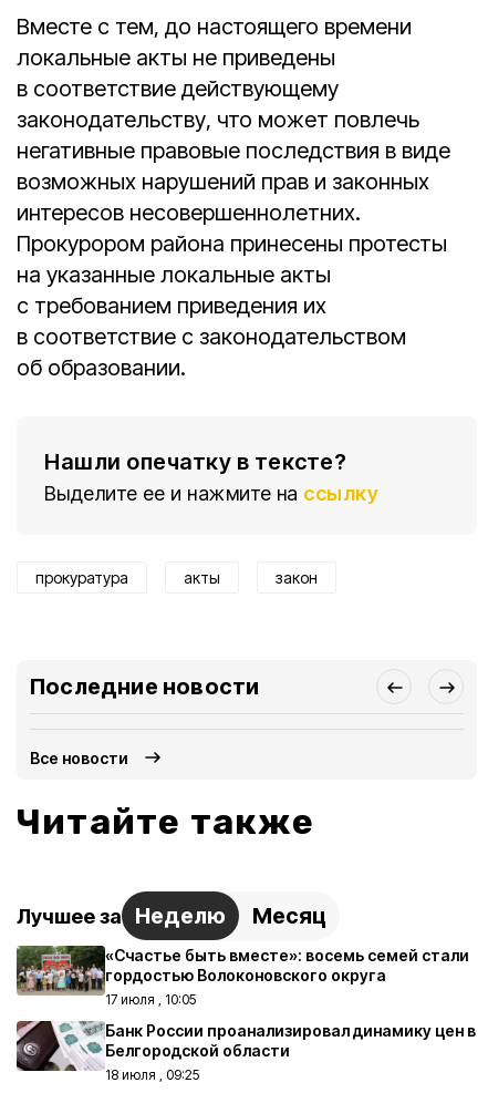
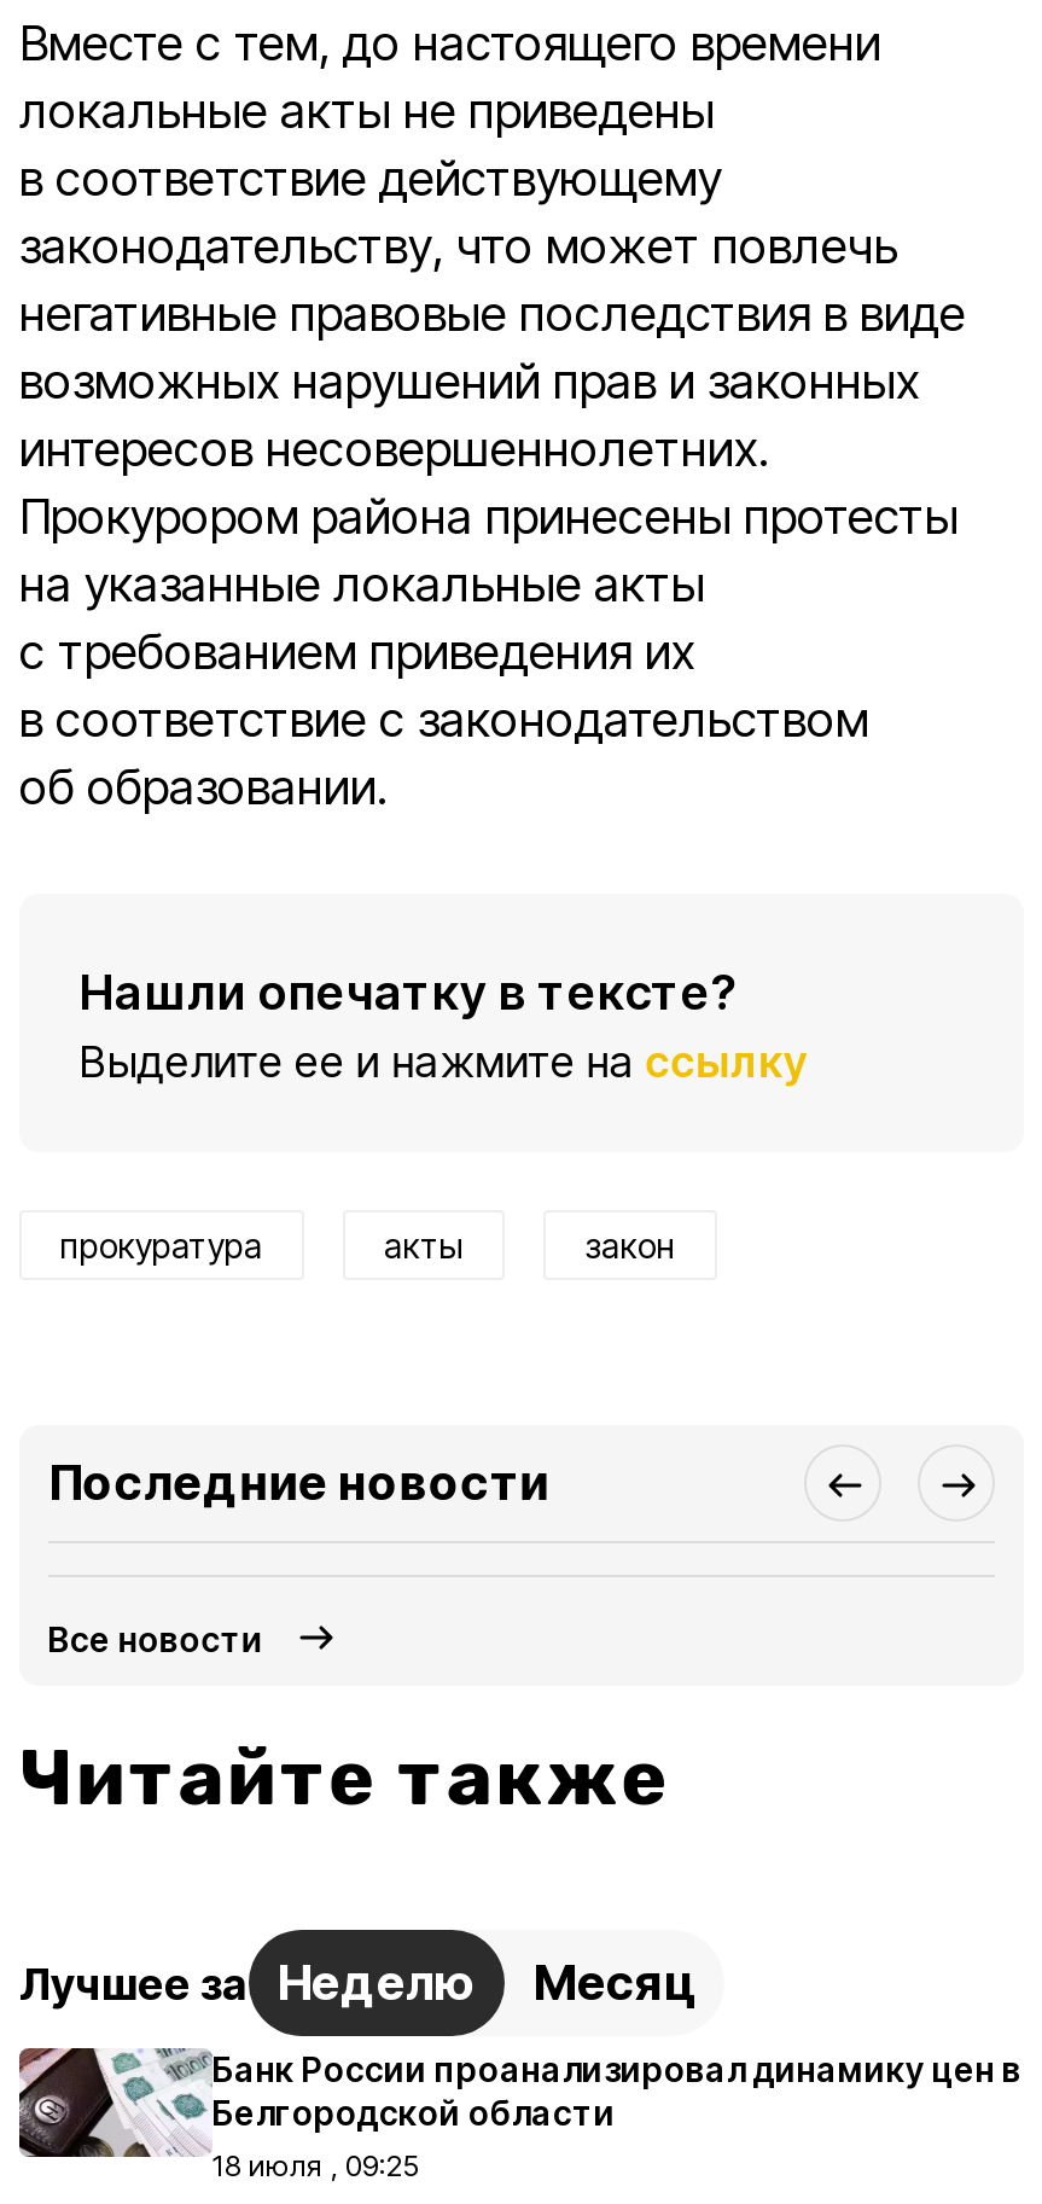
- [image]
- «Счастье быть вместе»: восемь семей стали
- гордостью Волоконовского округа
- 17 июля , 10:05
